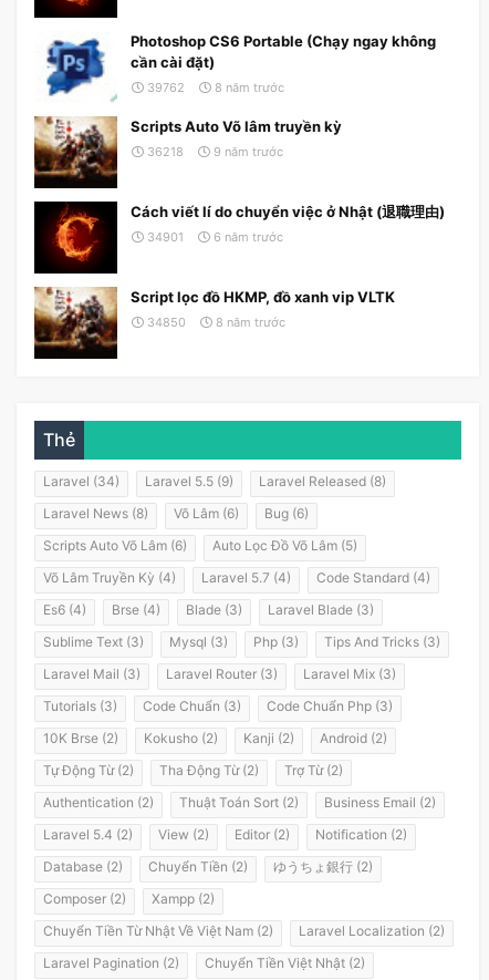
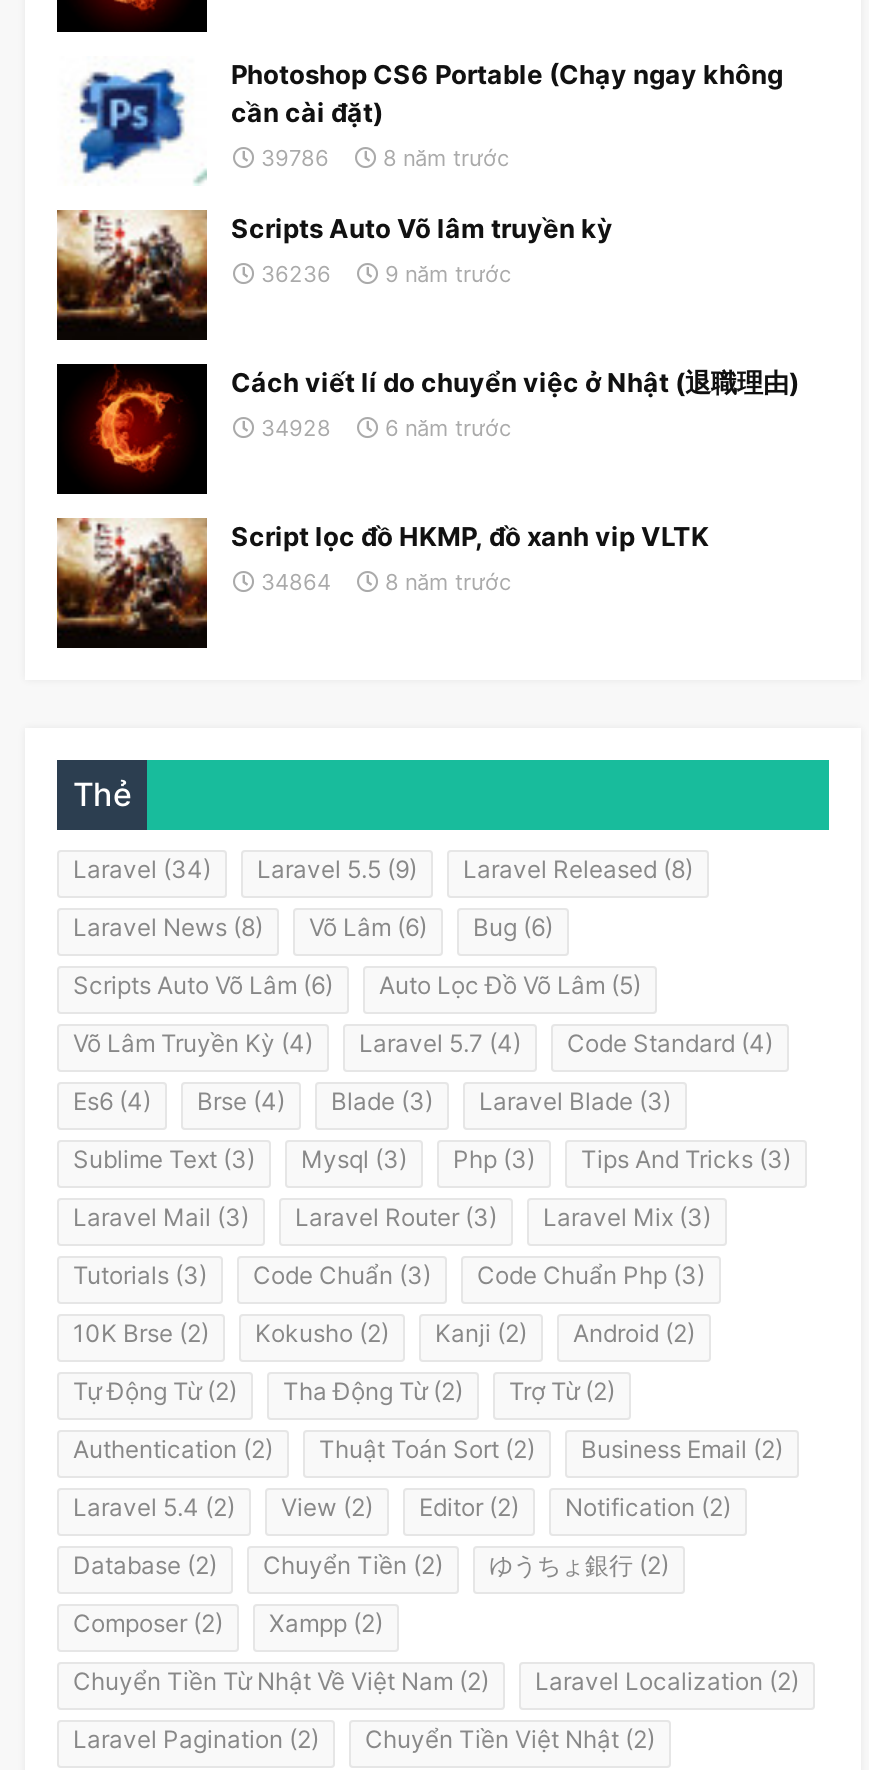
- 39762 8 năm trước
+ 39786 8 năm trước

- 36218 9 năm trước
+ 36236 9 năm trước

- 34901 6 năm trước
+ 34928 6 năm trước

- 34850 8 năm trước
+ 34864 8 năm trước
